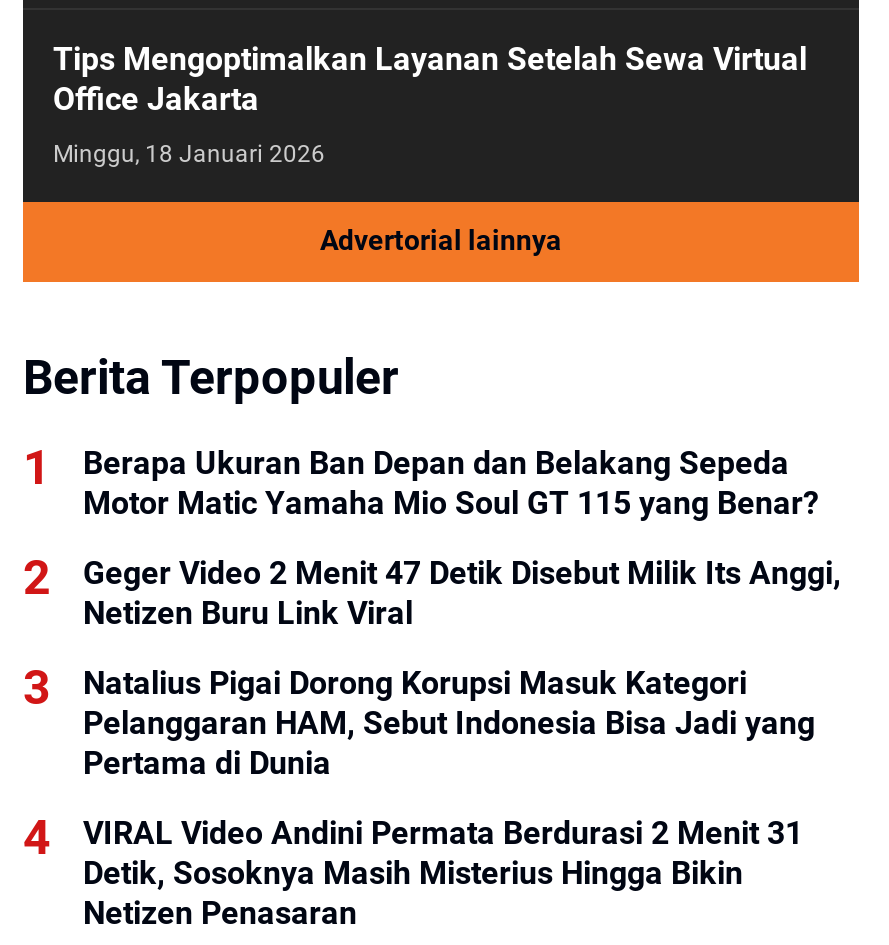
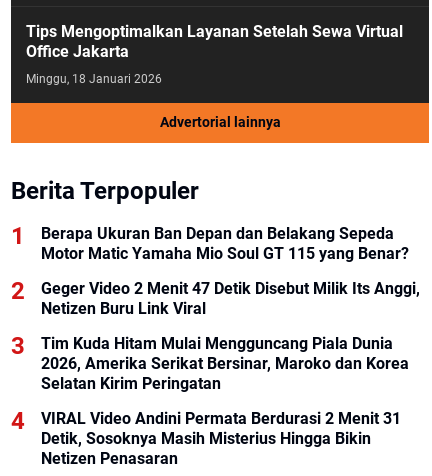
- Natalius Pigai Dorong Korupsi Masuk Kategori
- Pelanggaran HAM, Sebut Indonesia Bisa Jadi yang
- Pertama di Dunia
+ Tim Kuda Hitam Mulai Mengguncang Piala Dunia
+ 2026, Amerika Serikat Bersinar, Maroko dan Korea
+ Selatan Kirim Peringatan
